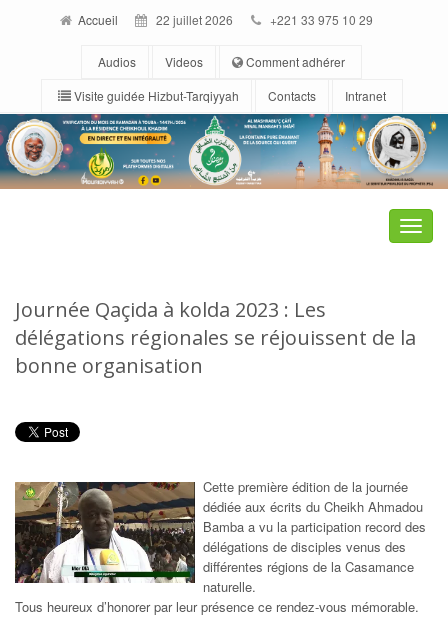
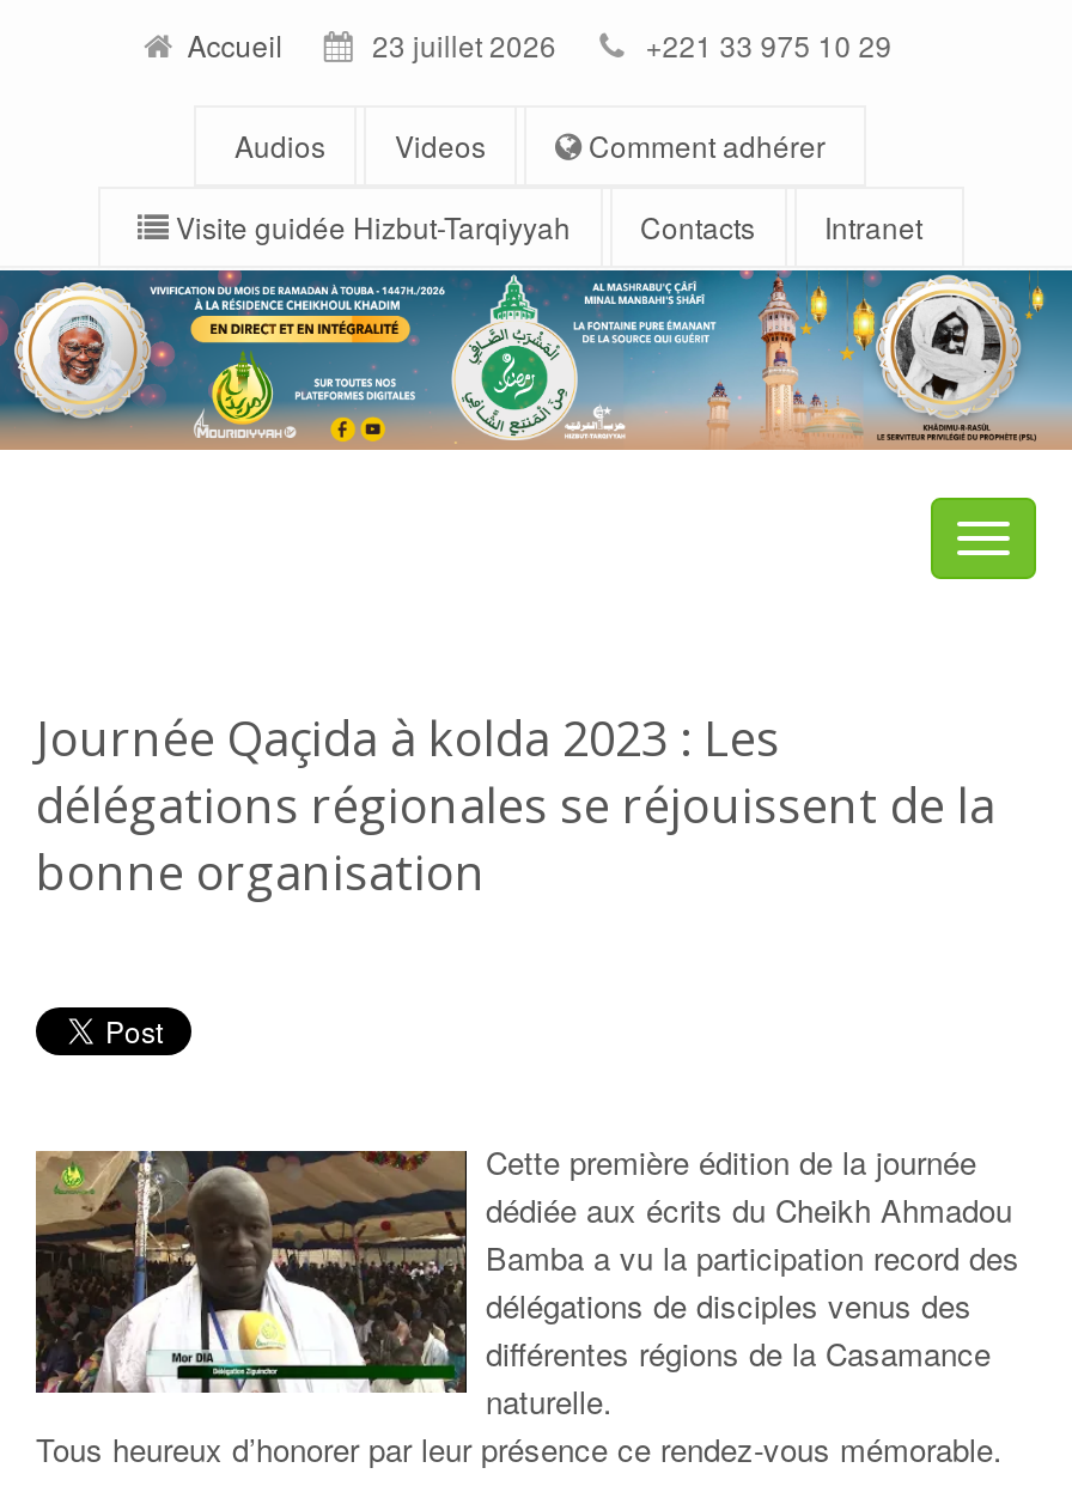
- 22 juillet 2026
+ 23 juillet 2026
